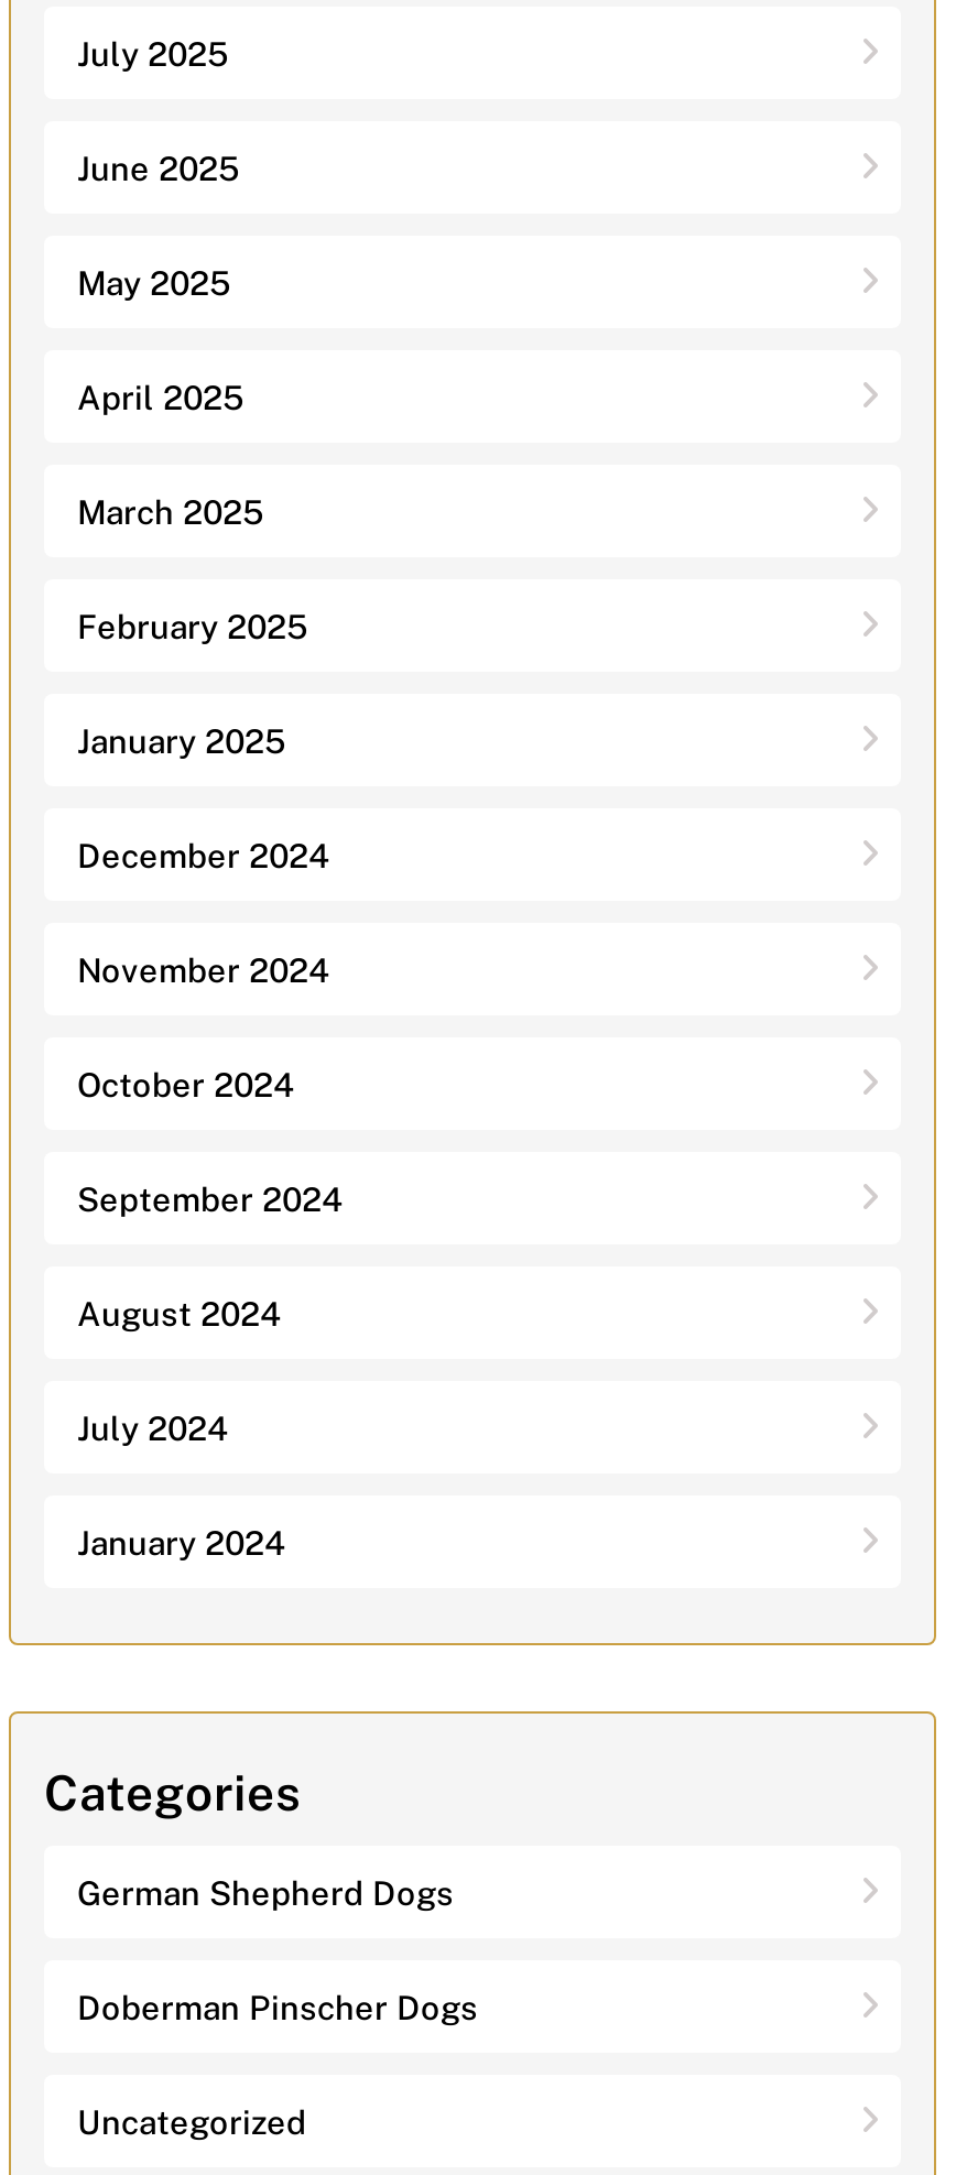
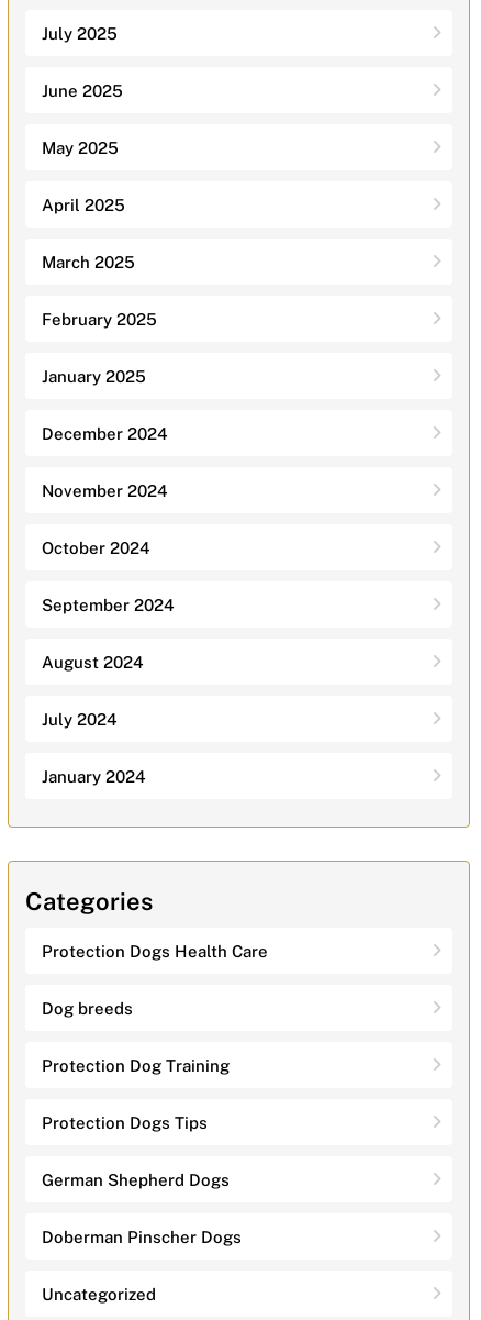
+ Protection Dogs Health Care
+ Dog breeds
+ Protection Dog Training
+ Protection Dogs Tips
